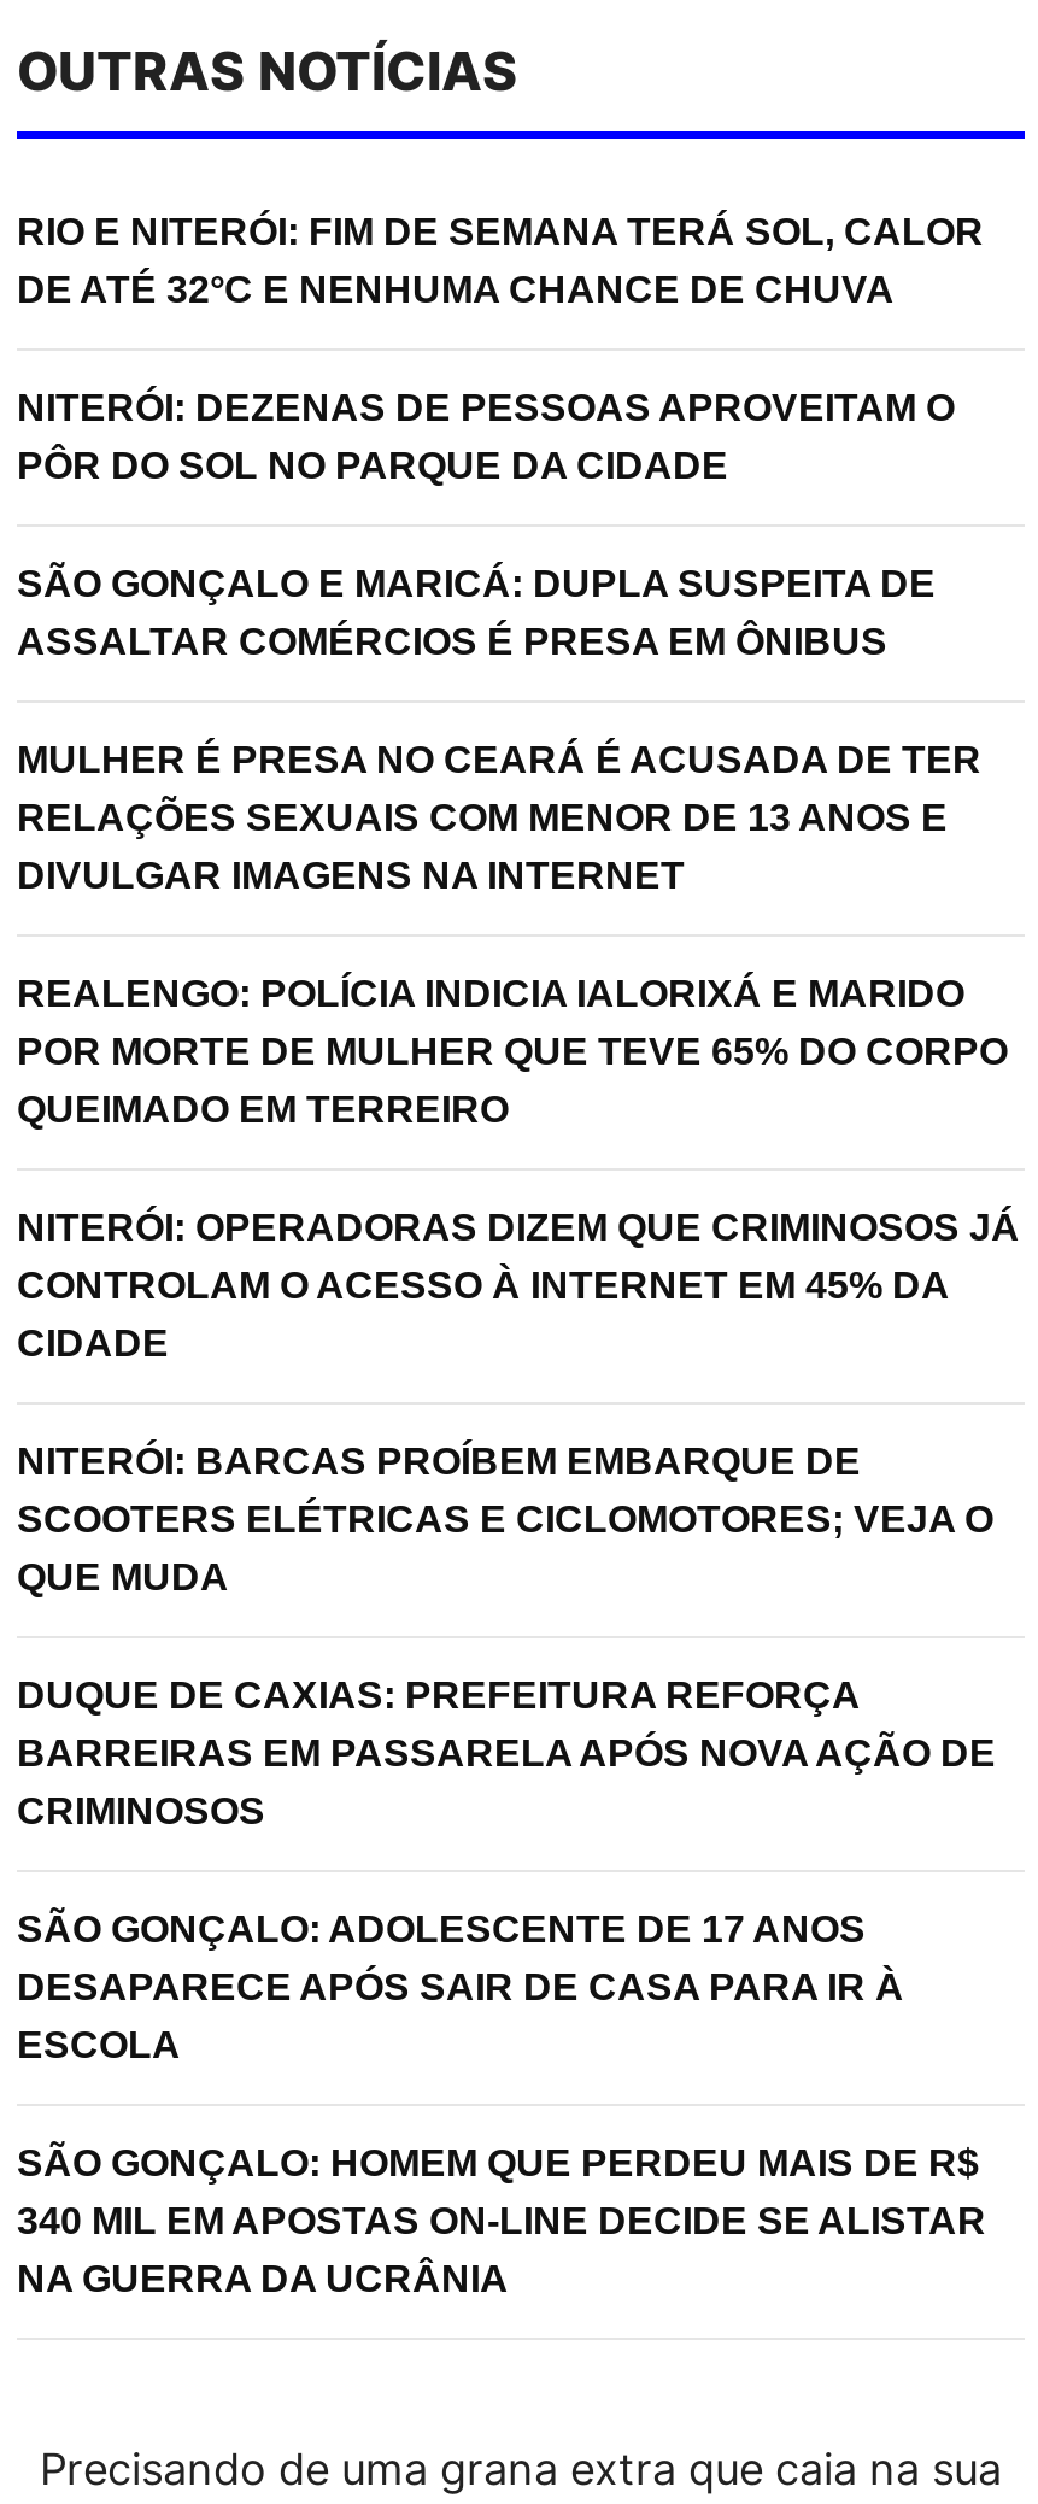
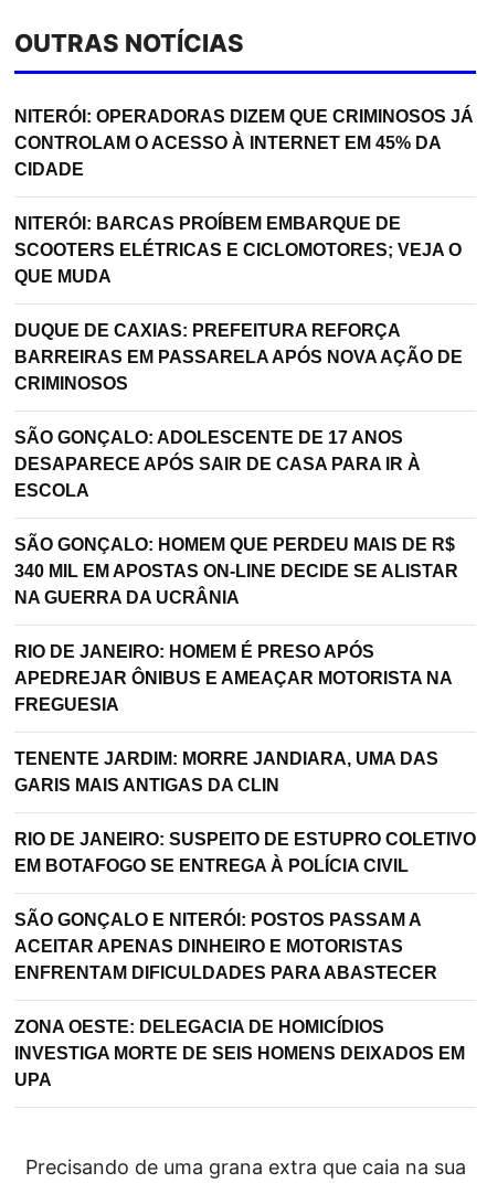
- RIO E NITERÓI: FIM DE SEMANA TERÁ SOL, CALOR
- DE ATÉ 32°C E NENHUMA CHANCE DE CHUVA
- NITERÓI: DEZENAS DE PESSOAS APROVEITAM O
- PÔR DO SOL NO PARQUE DA CIDADE
- SÃO GONÇALO E MARICÁ: DUPLA SUSPEITA DE
- ASSALTAR COMÉRCIOS É PRESA EM ÔNIBUS
- MULHER É PRESA NO CEARÁ É ACUSADA DE TER
- RELAÇÕES SEXUAIS COM MENOR DE 13 ANOS E
- DIVULGAR IMAGENS NA INTERNET
- REALENGO: POLÍCIA INDICIA IALORIXÁ E MARIDO
- POR MORTE DE MULHER QUE TEVE 65% DO CORPO
- QUEIMADO EM TERREIRO

moved up: NITERÓI: OPERADORAS DIZEM QUE CRIMINOSOS JÁ | CONTROLAM O ACESSO À INTERNET EM 45% DA | CIDADE | ... | 340 MIL EM APOSTAS ON-LINE DECIDE SE ALISTAR | NA GUERRA DA UCRÂNIA

+ RIO DE JANEIRO: HOMEM É PRESO APÓS
+ APEDREJAR ÔNIBUS E AMEAÇAR MOTORISTA NA
+ FREGUESIA
+ TENENTE JARDIM: MORRE JANDIARA, UMA DAS
+ GARIS MAIS ANTIGAS DA CLIN
+ RIO DE JANEIRO: SUSPEITO DE ESTUPRO COLETIVO
+ EM BOTAFOGO SE ENTREGA À POLÍCIA CIVIL
+ SÃO GONÇALO E NITERÓI: POSTOS PASSAM A
+ ACEITAR APENAS DINHEIRO E MOTORISTAS
+ ENFRENTAM DIFICULDADES PARA ABASTECER
+ ZONA OESTE: DELEGACIA DE HOMICÍDIOS
+ INVESTIGA MORTE DE SEIS HOMENS DEIXADOS EM
+ UPA
